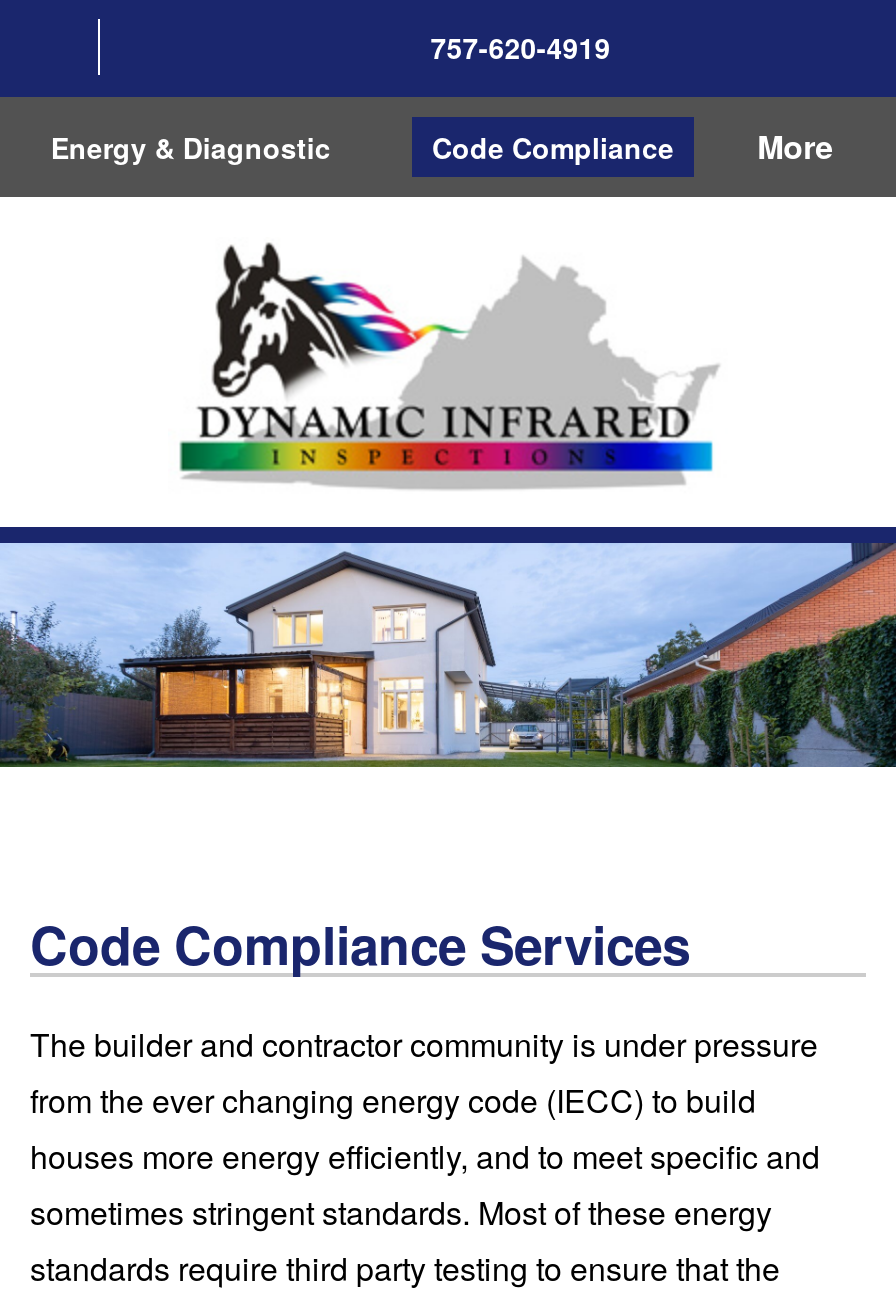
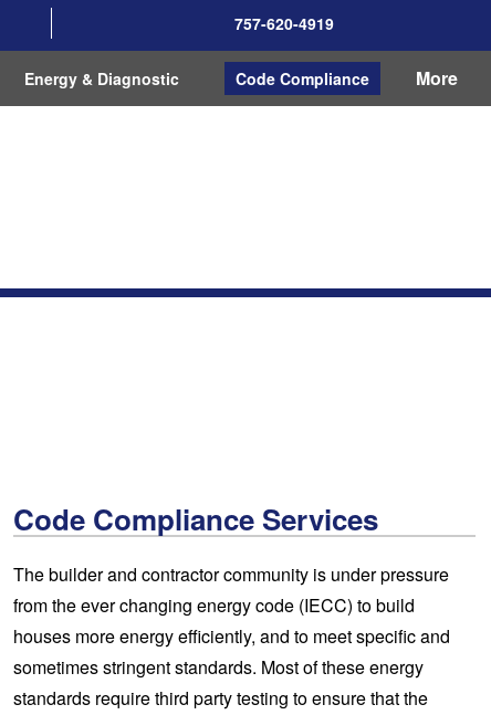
- [image]

- [image]
